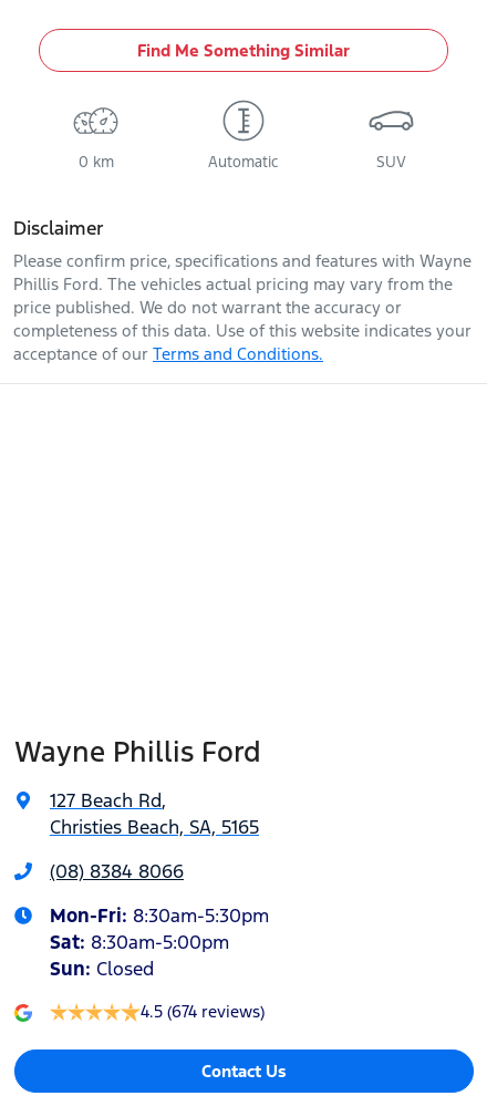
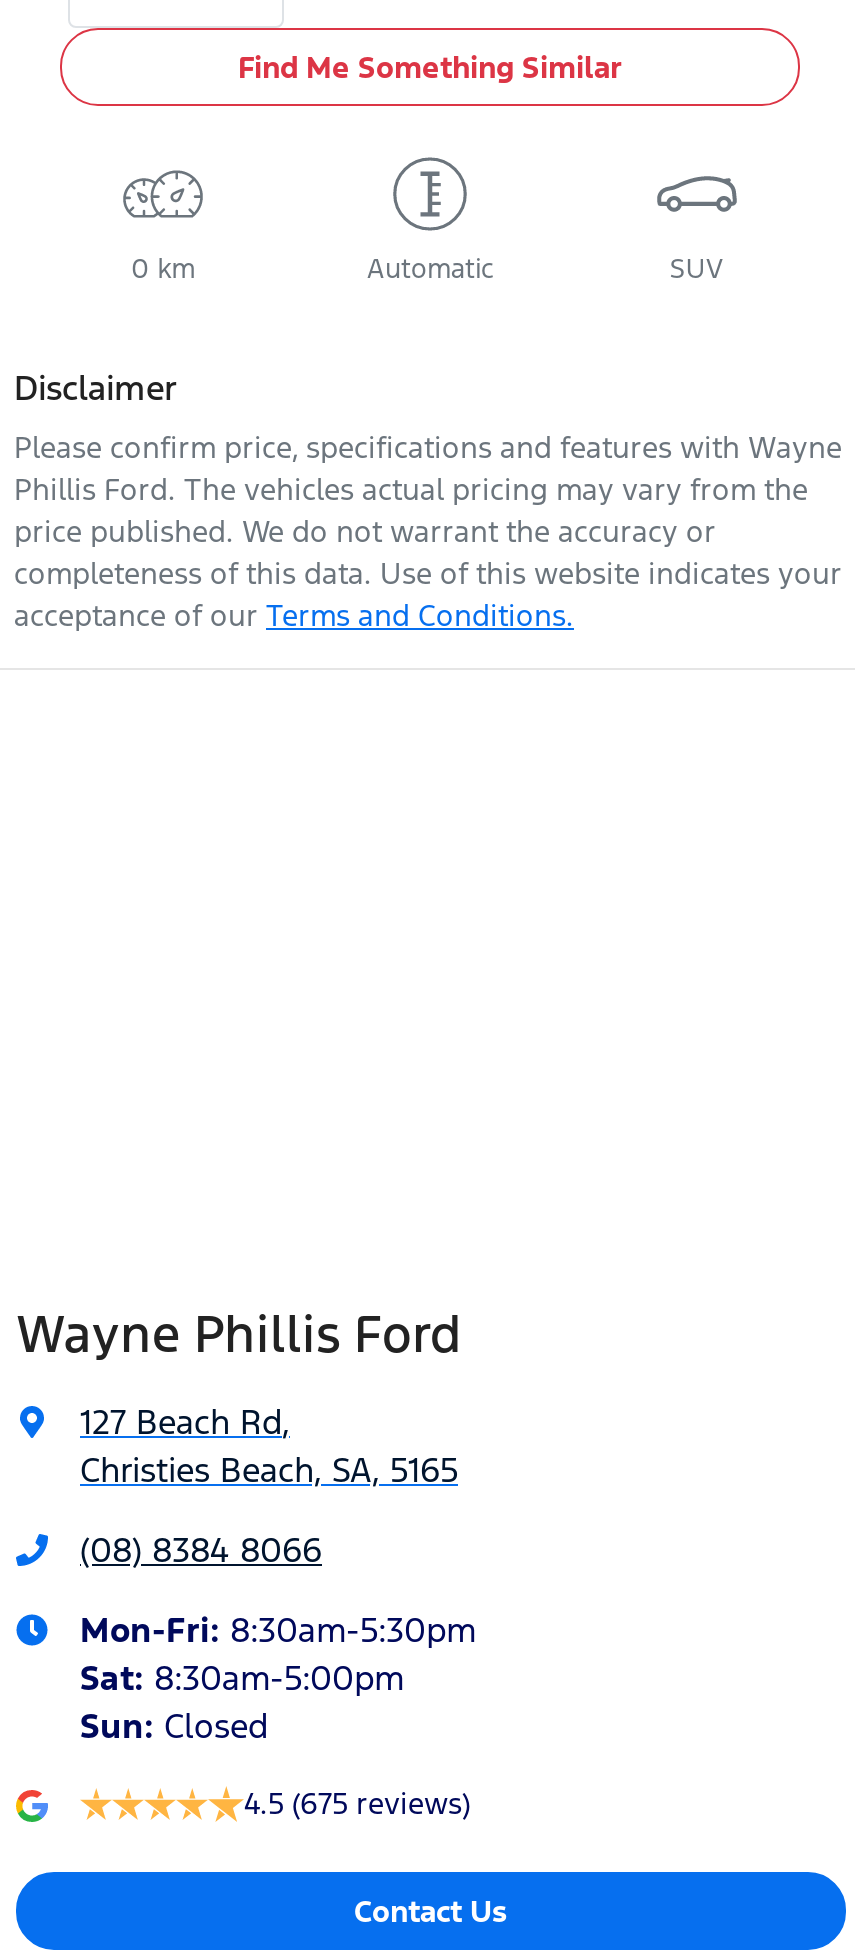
- 4.5 (674 reviews)
+ 4.5 (675 reviews)
